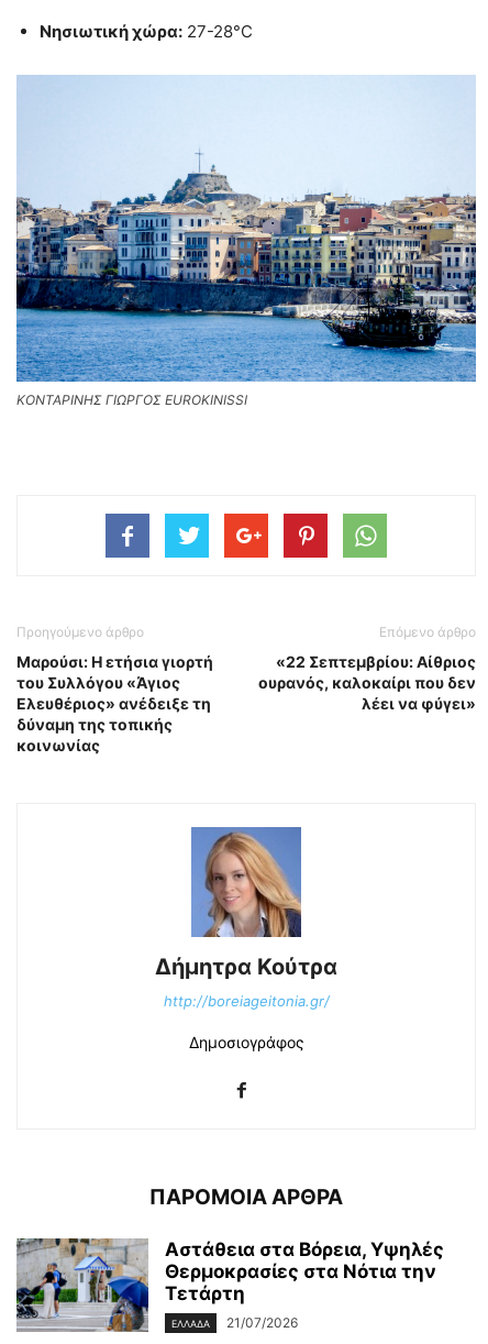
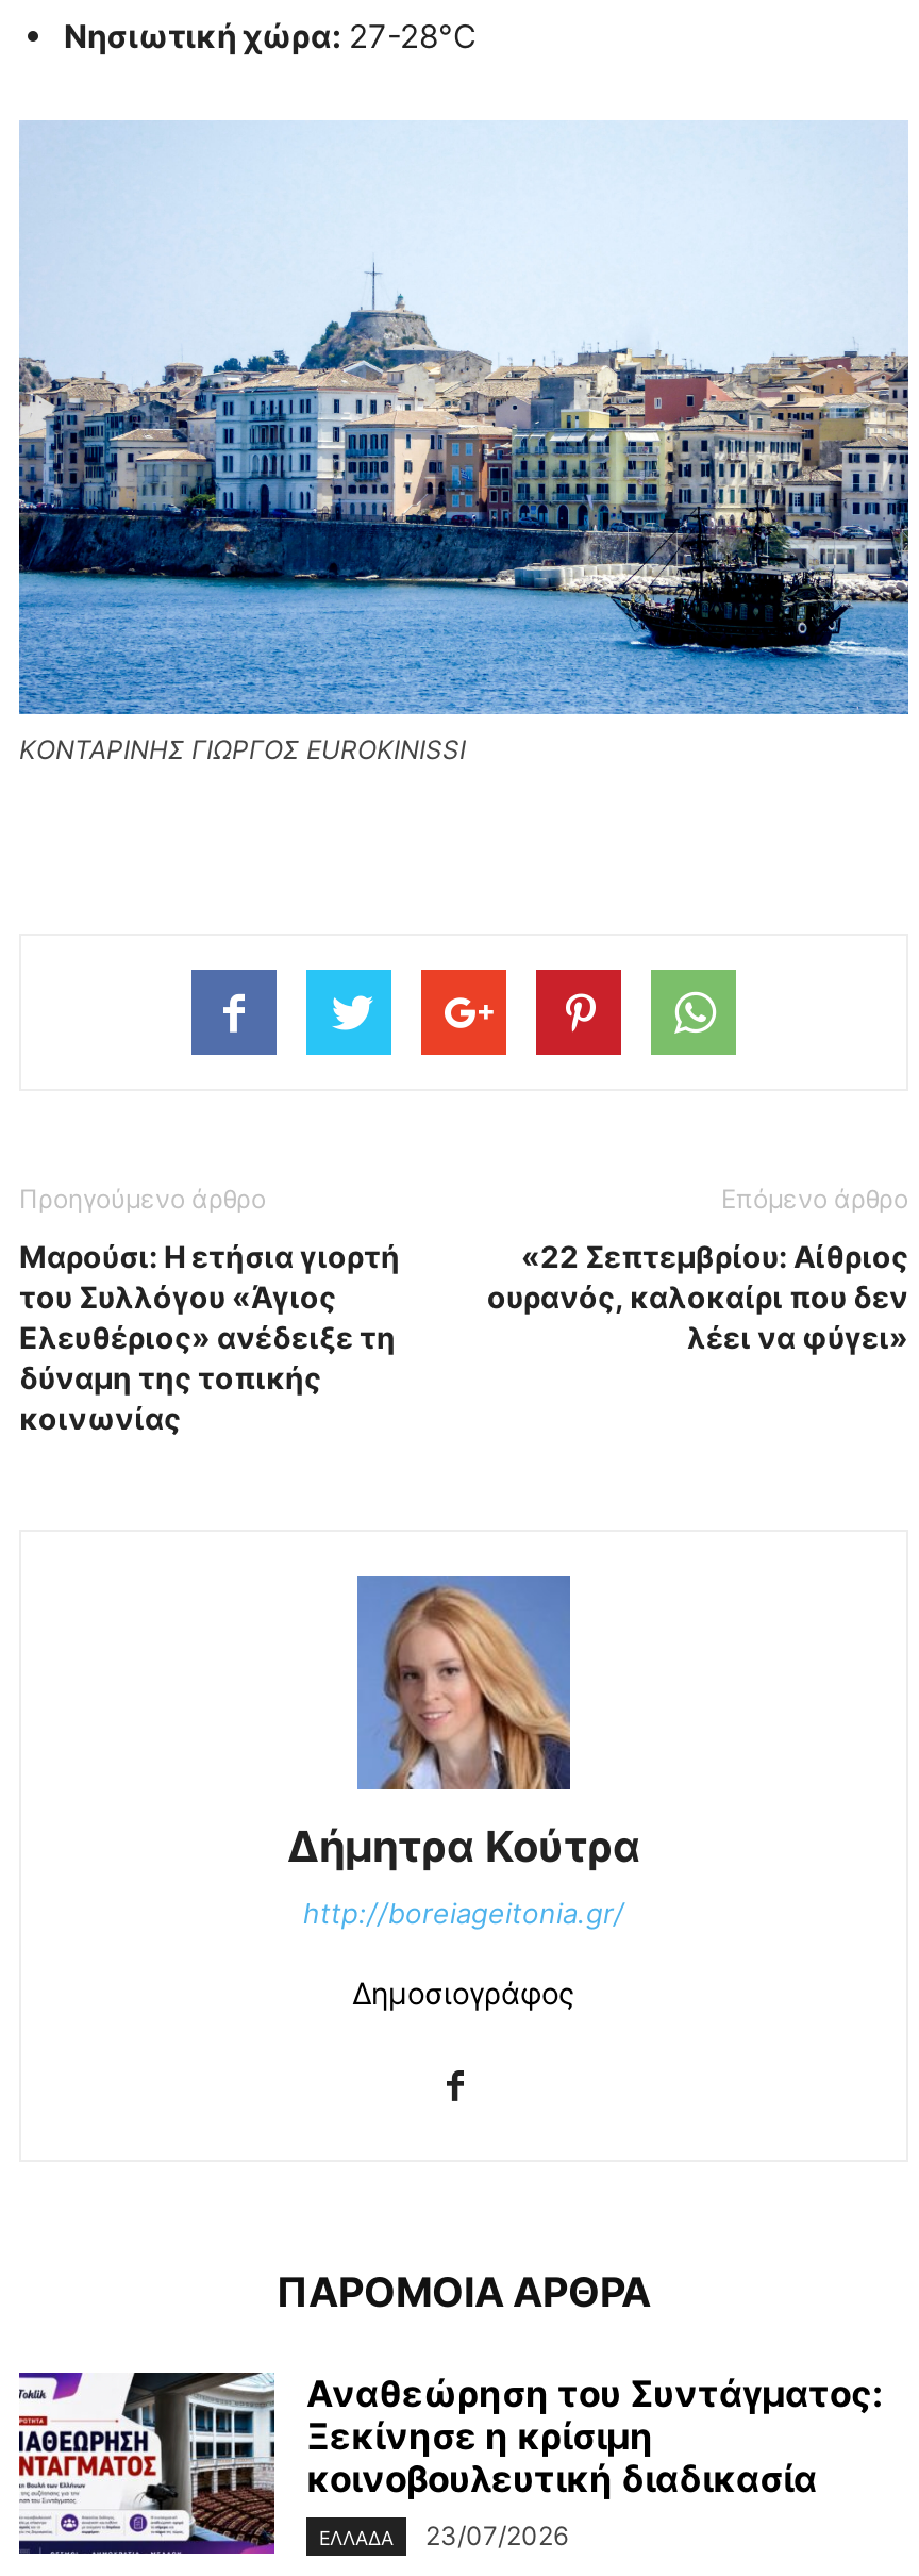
- [image]
- Αστάθεια στα Βόρεια, Υψηλές
- Θερμοκρασίες στα Νότια την
- Τετάρτη
+ [image]
+ Αναθεώρηση του Συντάγματος:
+ Ξεκίνησε η κρίσιμη
+ κοινοβουλευτική διαδικασία

- ΕΛΛΑΔΑ 21/07/2026
+ ΕΛΛΑΔΑ 23/07/2026
